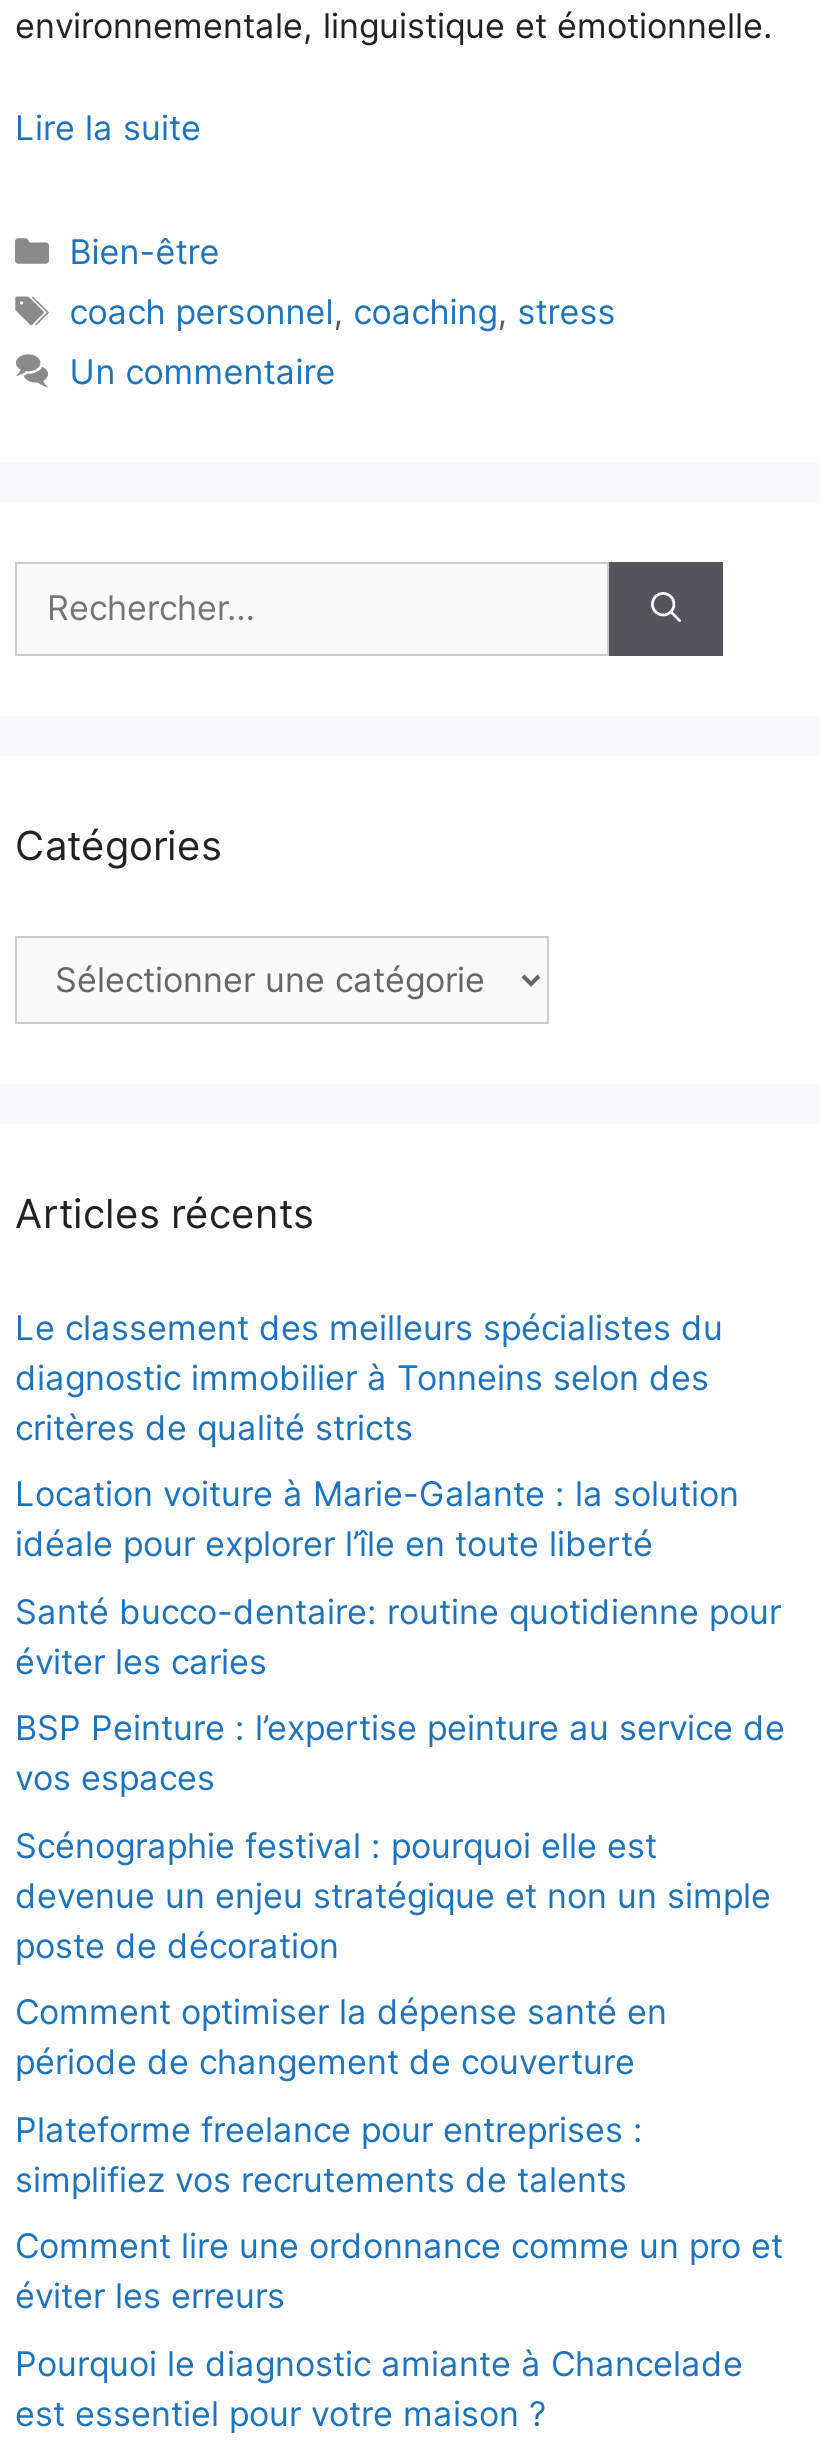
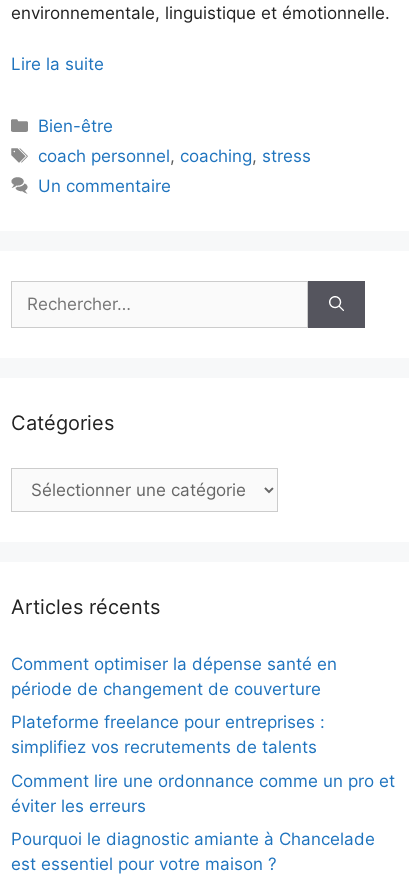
- Le classement des meilleurs spécialistes du
- diagnostic immobilier à Tonneins selon des
- critères de qualité stricts
- Location voiture à Marie-Galante : la solution
- idéale pour explorer l’île en toute liberté
- Santé bucco-dentaire: routine quotidienne pour
- éviter les caries
- BSP Peinture : l’expertise peinture au service de
- vos espaces
- Scénographie festival : pourquoi elle est
- devenue un enjeu stratégique et non un simple
- poste de décoration
